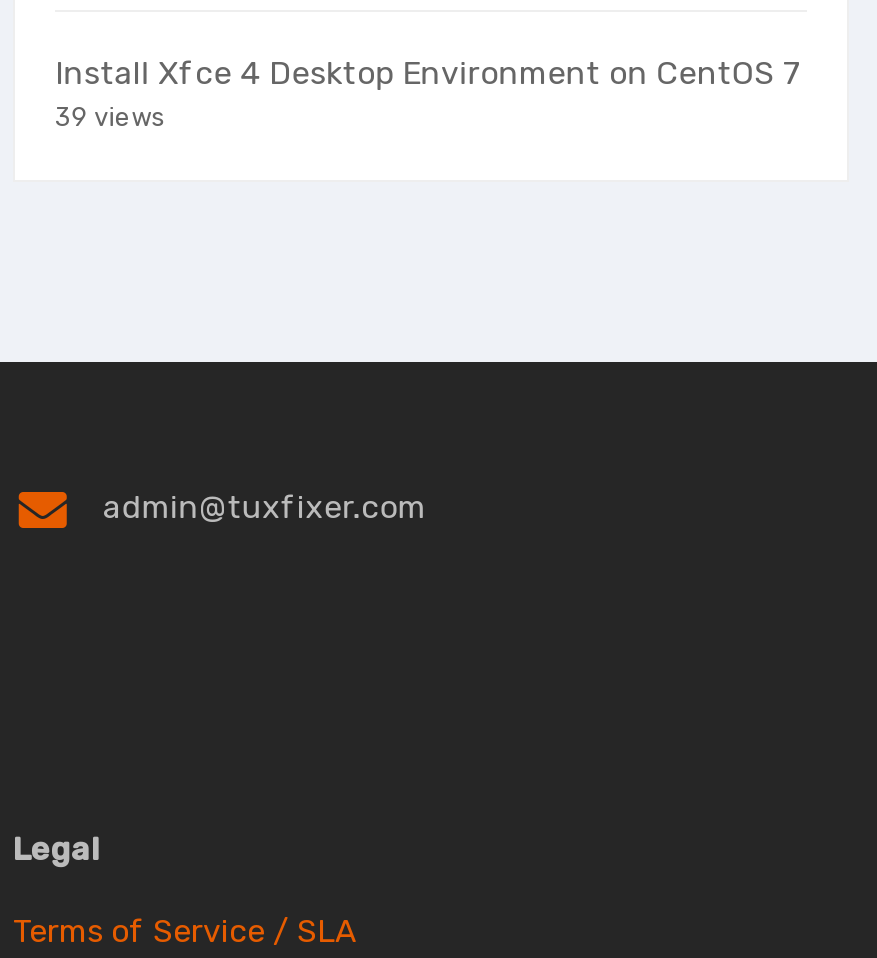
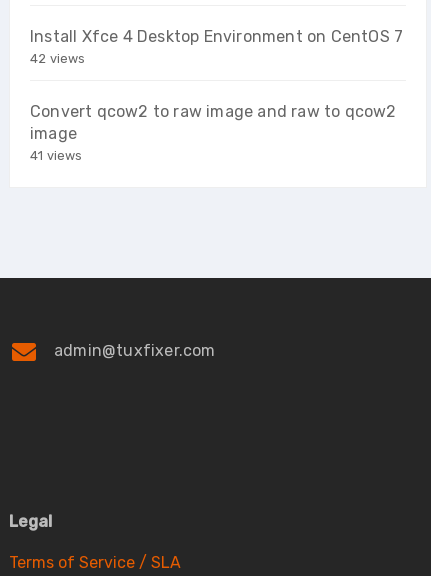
- 39 views
+ 42 views
+ Convert qcow2 to raw image and raw to qcow2
+ image
+ 41 views
